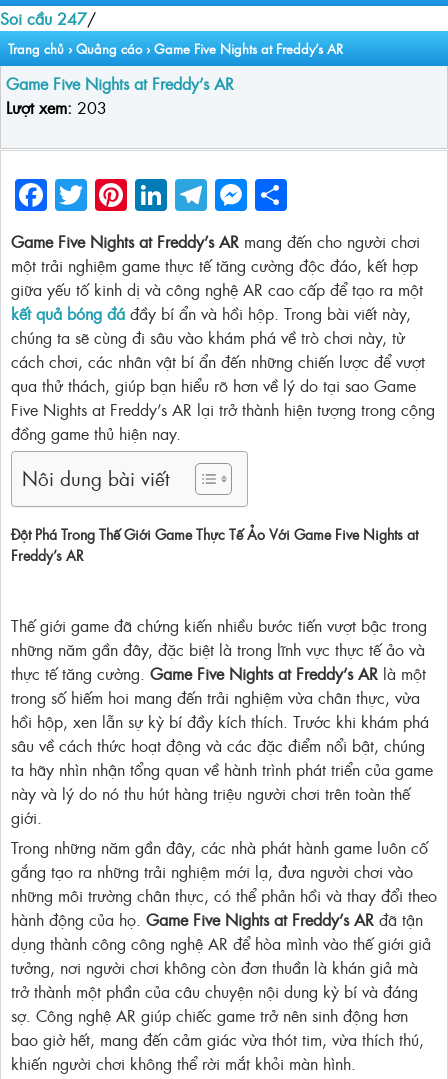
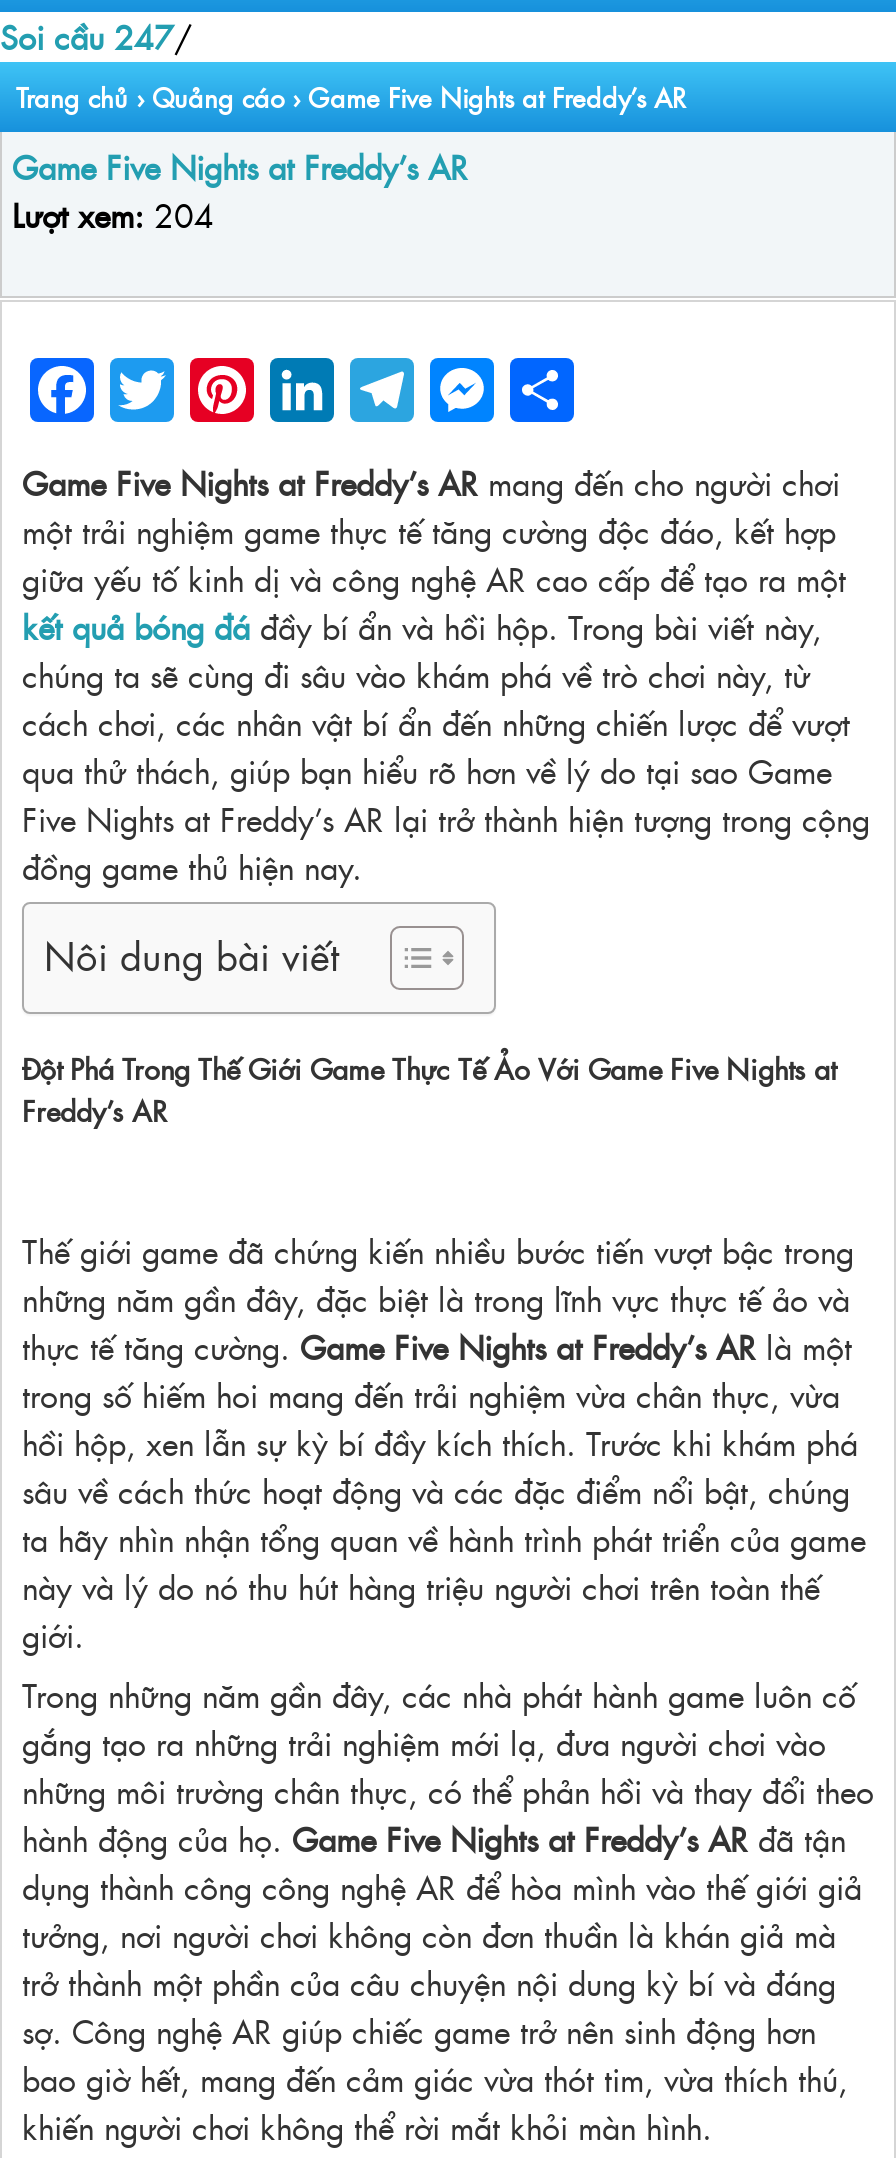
- Lượt xem: 203
+ Lượt xem: 204
